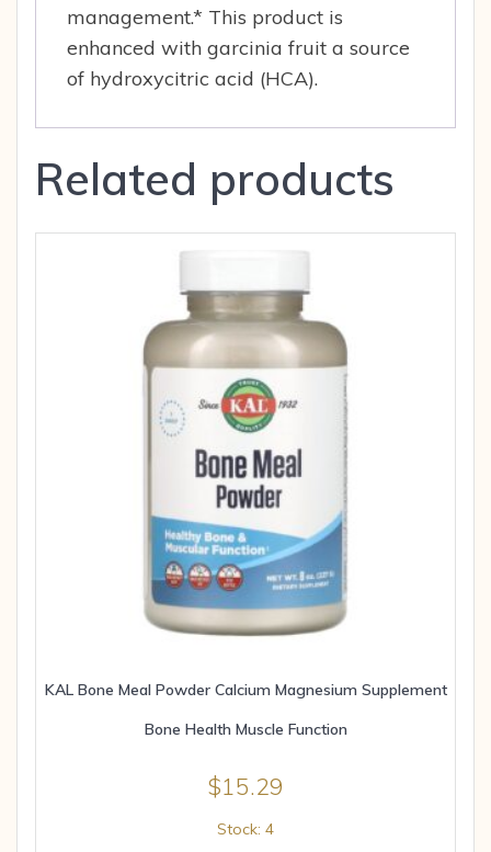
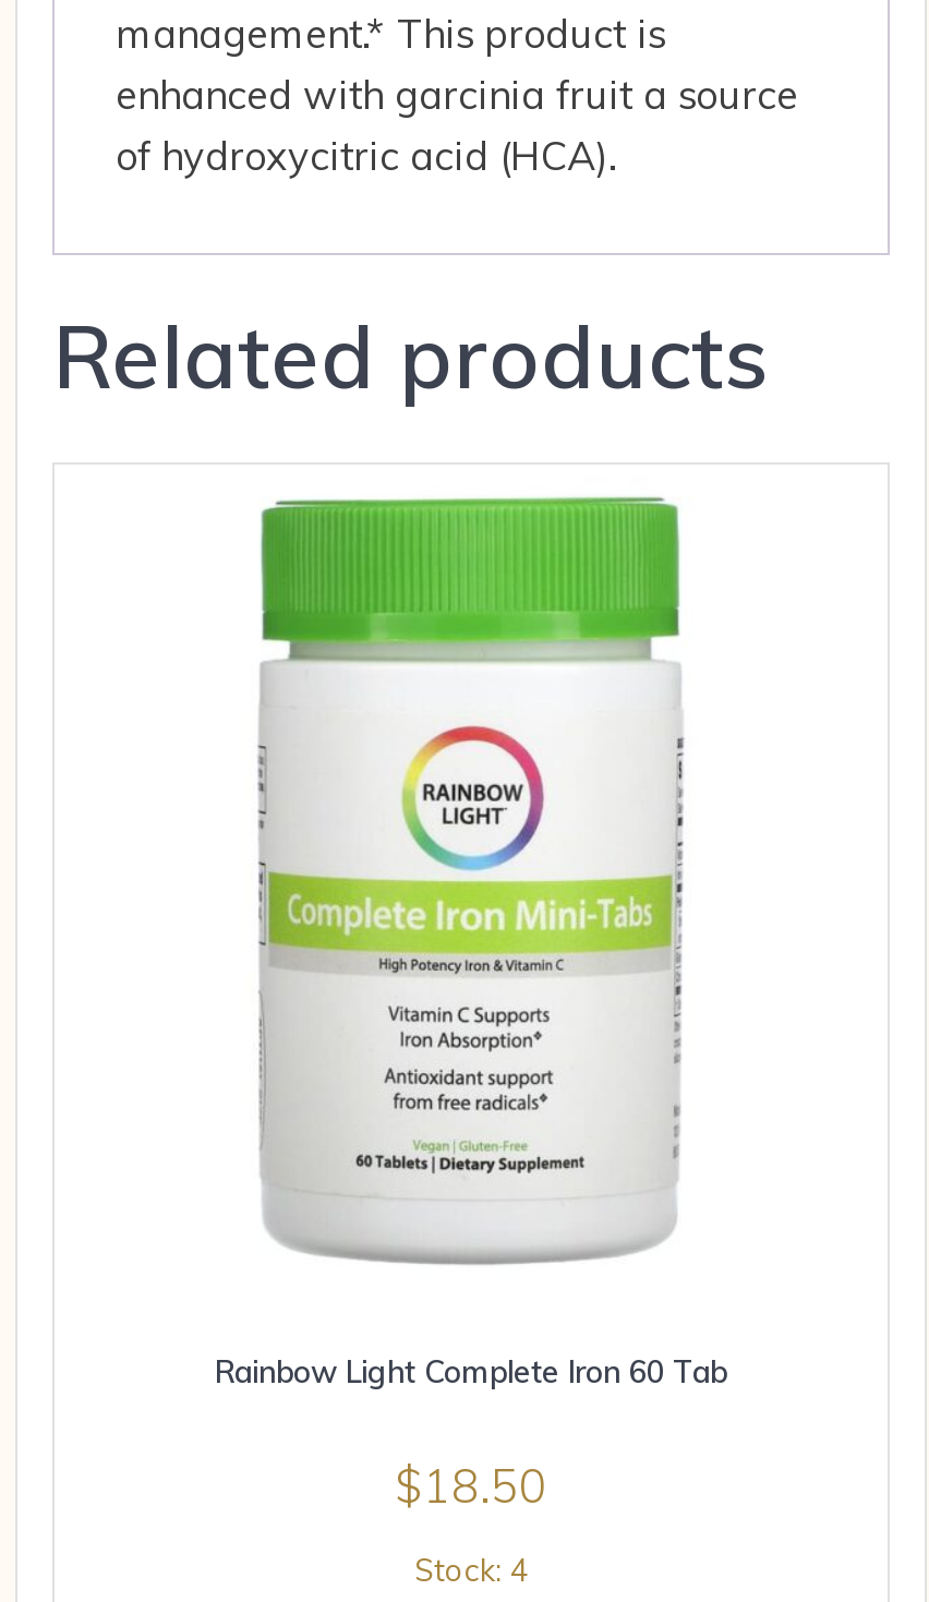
- [image]
+ [image]

- KAL Bone Meal Powder Calcium Magnesium Supplement
- Bone Health Muscle Function
- $15.29
+ Rainbow Light Complete Iron 60 Tab
+ $18.50
